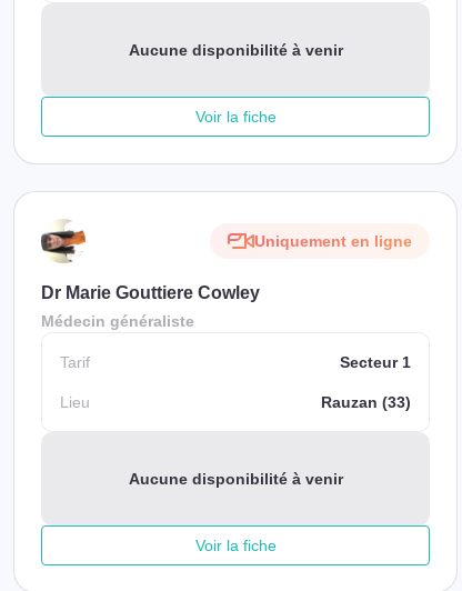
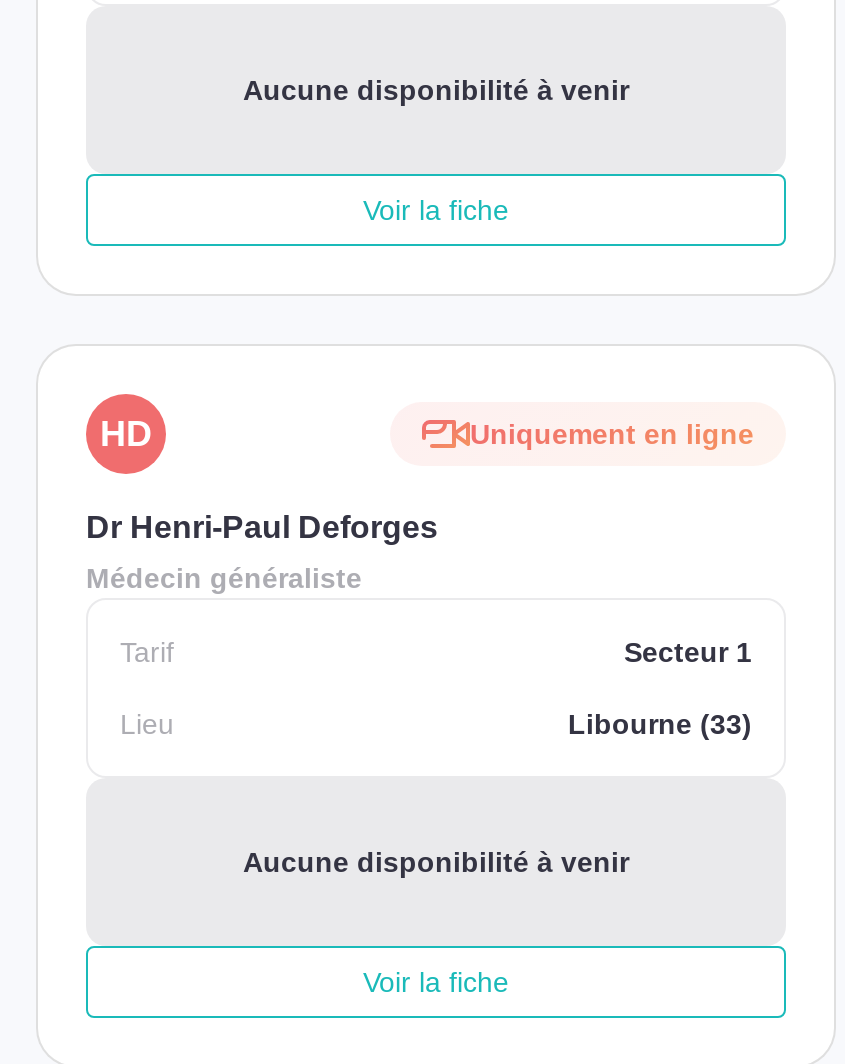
+ HD

- Dr Marie Gouttiere Cowley
+ Dr Henri-Paul Deforges

- Rauzan (33)
+ Libourne (33)
